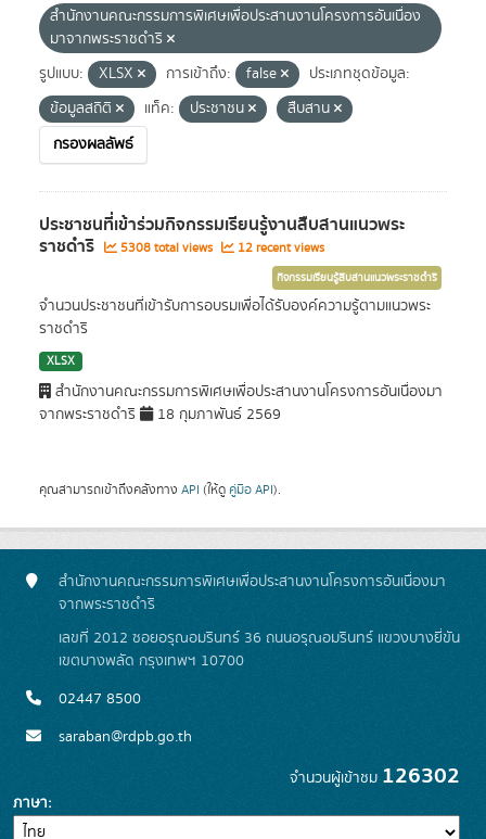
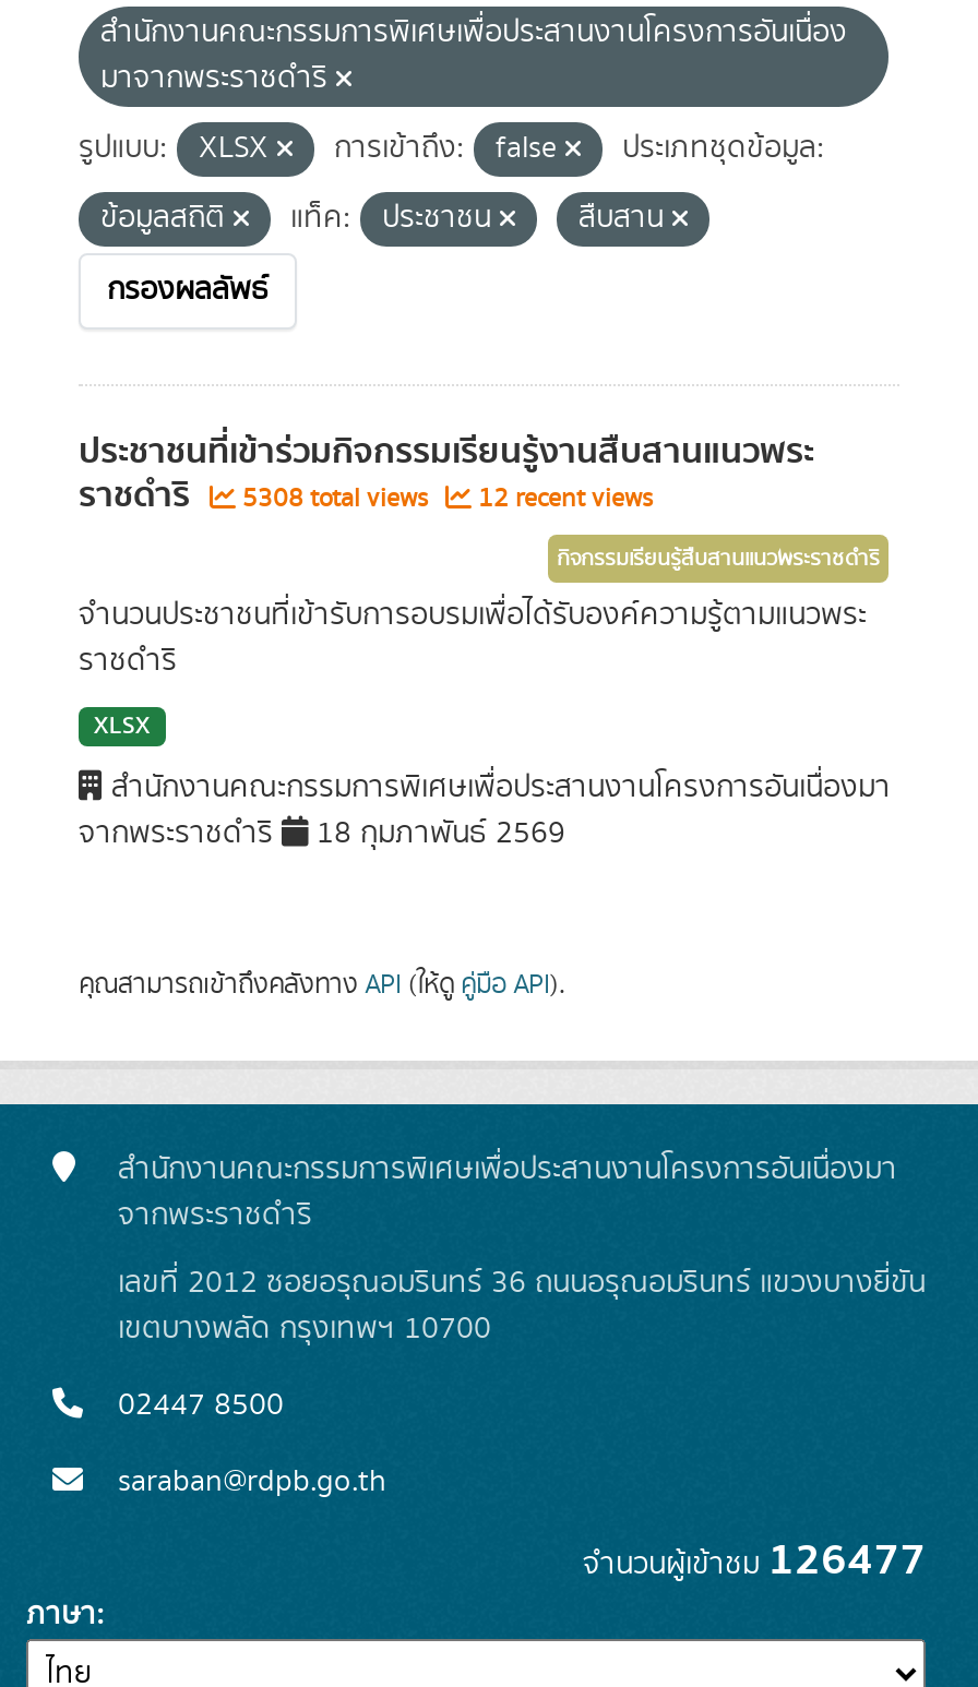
- จำนวนผู้เข้าชม126302
+ จำนวนผู้เข้าชม126477
